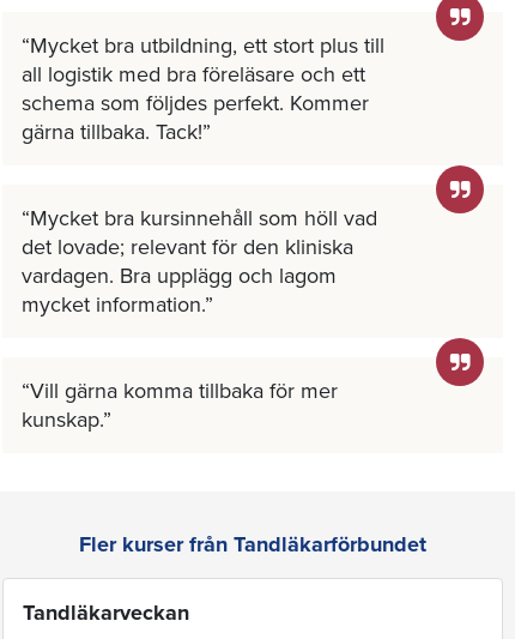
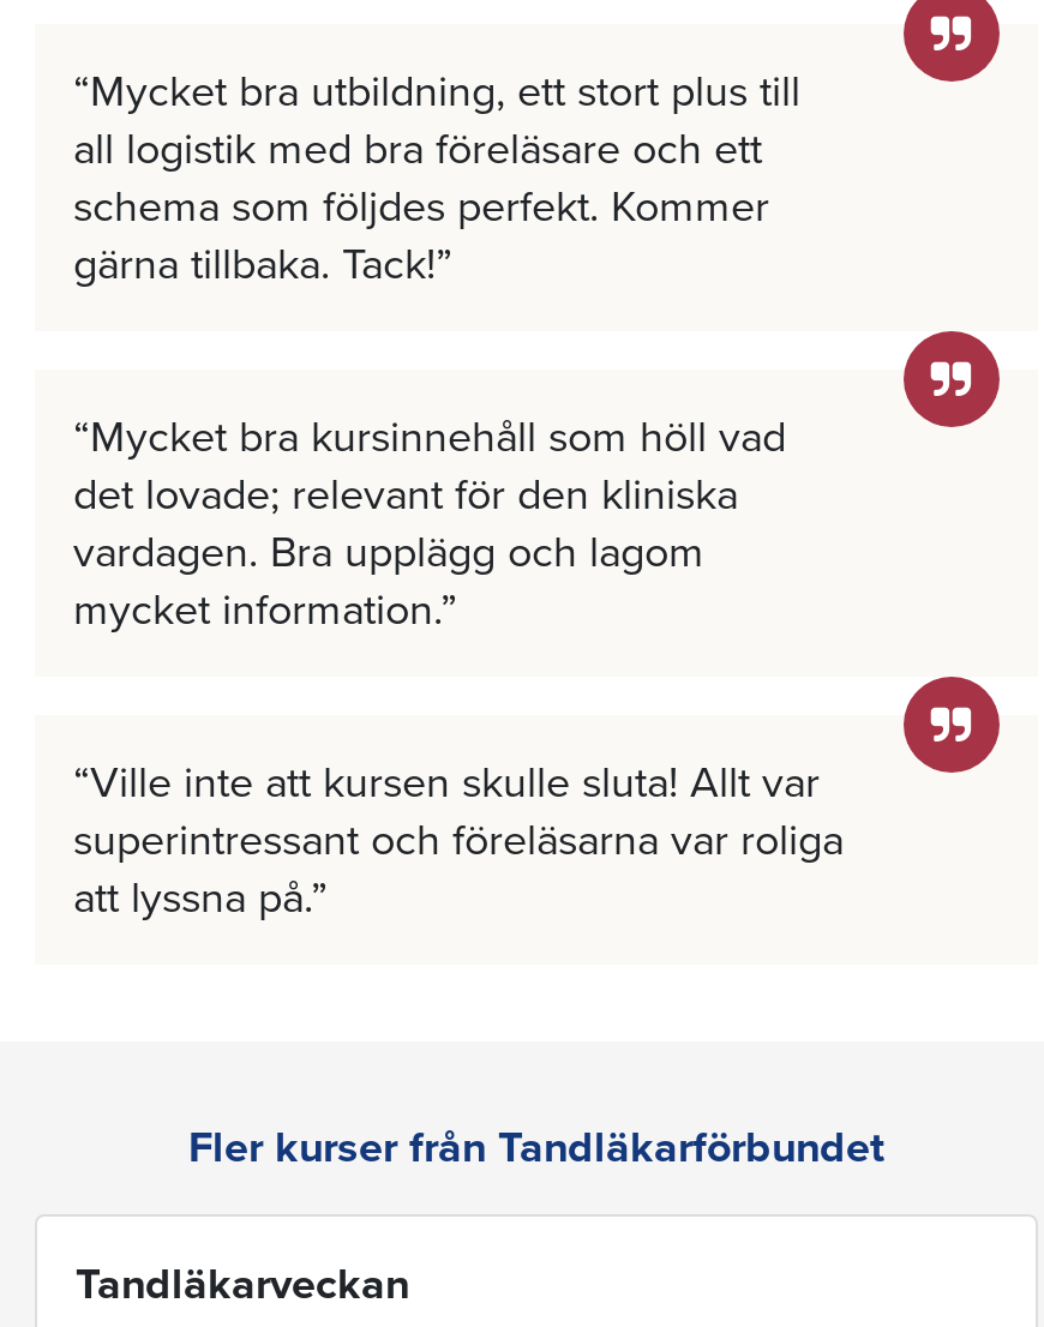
- Vill gärna komma tillbaka för mer
- kunskap.
+ Ville inte att kursen skulle sluta! Allt var
+ superintressant och föreläsarna var roliga
+ att lyssna på.
